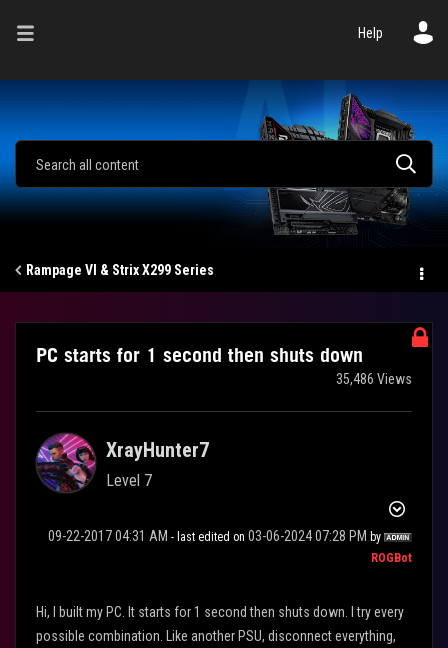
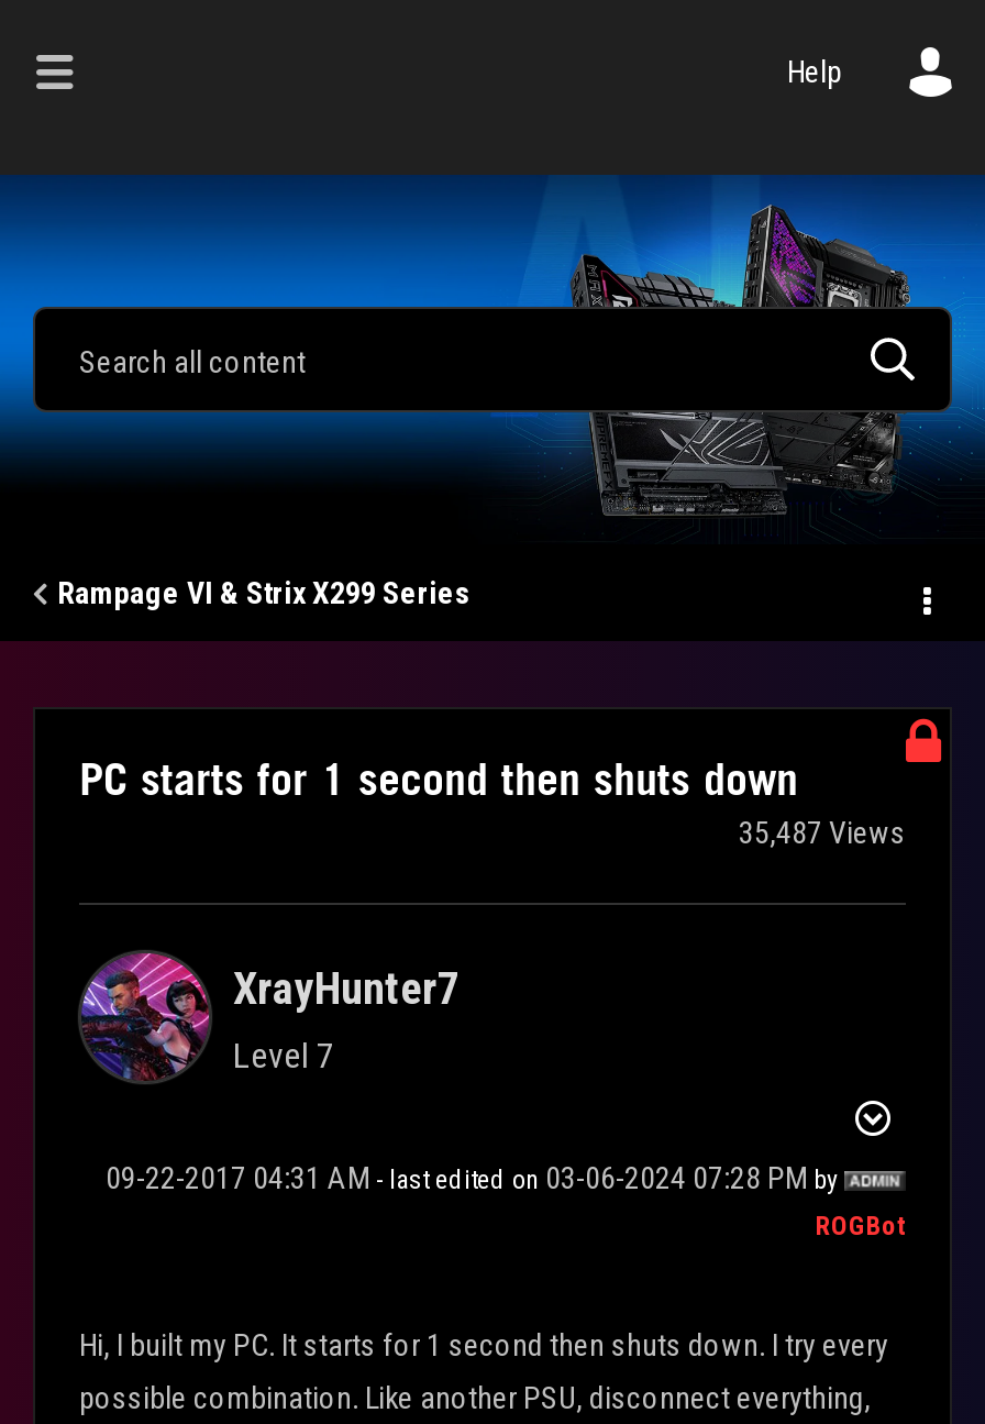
- 35,486 Views
+ 35,487 Views
